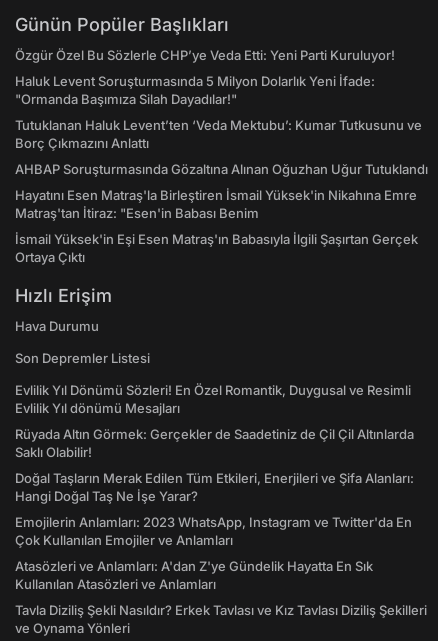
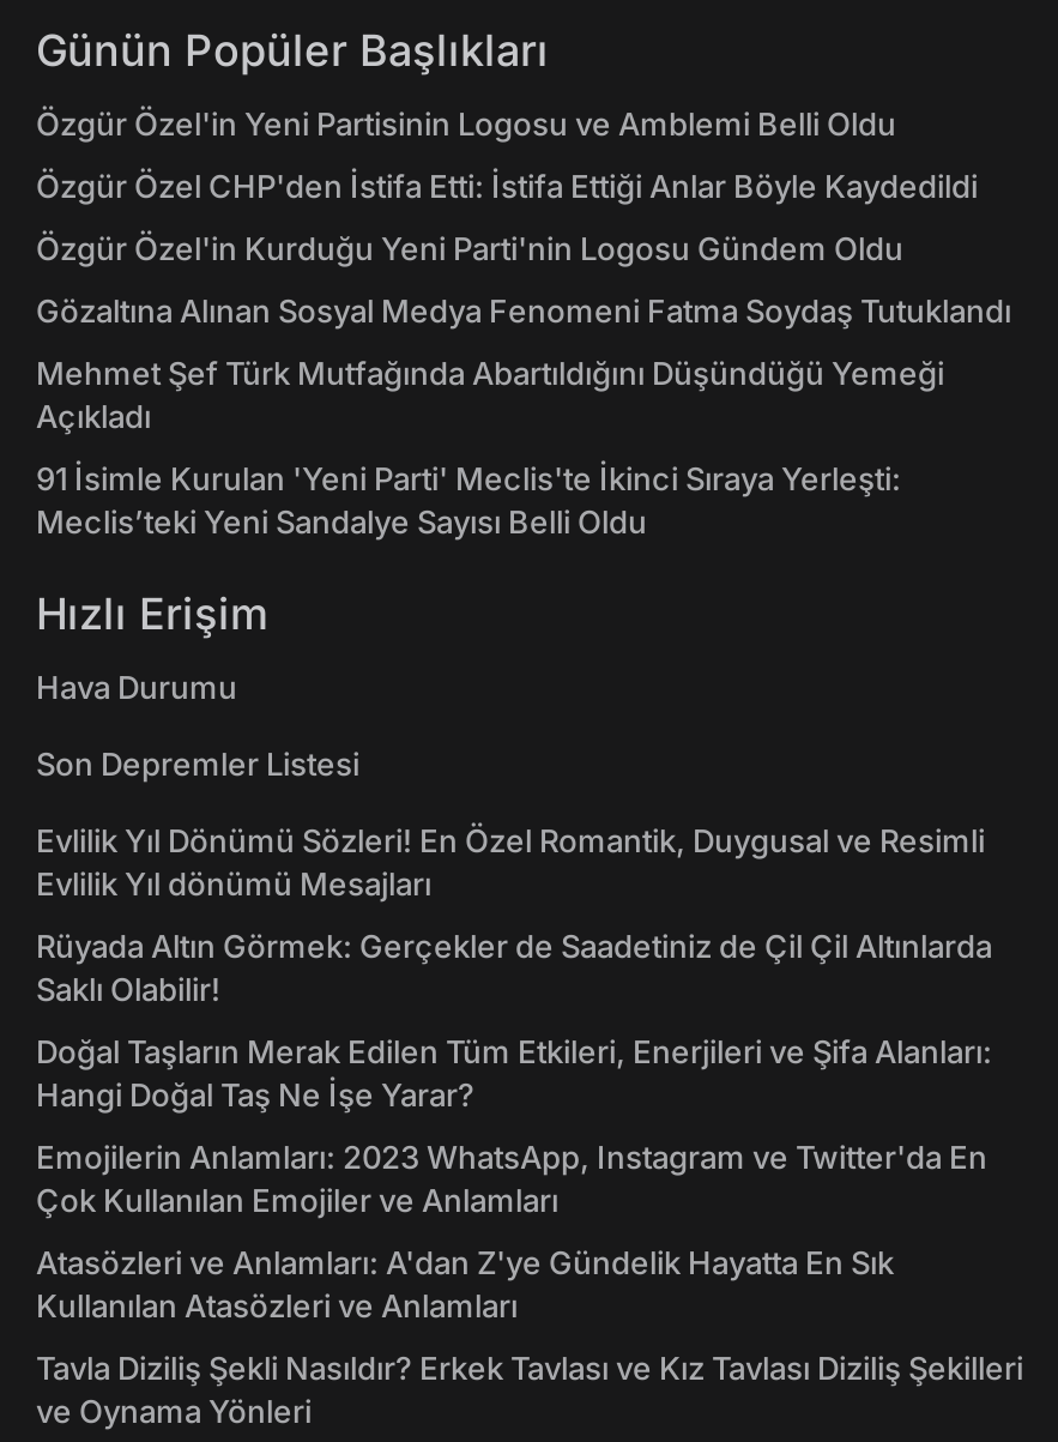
- Özgür Özel Bu Sözlerle CHP’ye Veda Etti: Yeni Parti Kuruluyor!
+ Özgür Özel'in Yeni Partisinin Logosu ve Amblemi Belli Oldu

- Haluk Levent Soruşturmasında 5 Milyon Dolarlık Yeni İfade:
- "Ormanda Başımıza Silah Dayadılar!"
+ Özgür Özel CHP'den İstifa Etti: İstifa Ettiği Anlar Böyle Kaydedildi

- Tutuklanan Haluk Levent’ten ‘Veda Mektubu’: Kumar Tutkusunu ve
- Borç Çıkmazını Anlattı
+ Özgür Özel'in Kurduğu Yeni Parti'nin Logosu Gündem Oldu

- AHBAP Soruşturmasında Gözaltına Alınan Oğuzhan Uğur Tutuklandı
+ Gözaltına Alınan Sosyal Medya Fenomeni Fatma Soydaş Tutuklandı

- Hayatını Esen Matraş'la Birleştiren İsmail Yüksek'in Nikahına Emre
- Matraş'tan İtiraz: "Esen'in Babası Benim
+ Mehmet Şef Türk Mutfağında Abartıldığını Düşündüğü Yemeği
+ Açıkladı

- İsmail Yüksek'in Eşi Esen Matraş'ın Babasıyla İlgili Şaşırtan Gerçek
- Ortaya Çıktı
+ 91 İsimle Kurulan 'Yeni Parti' Meclis'te İkinci Sıraya Yerleşti:
+ Meclis’teki Yeni Sandalye Sayısı Belli Oldu
